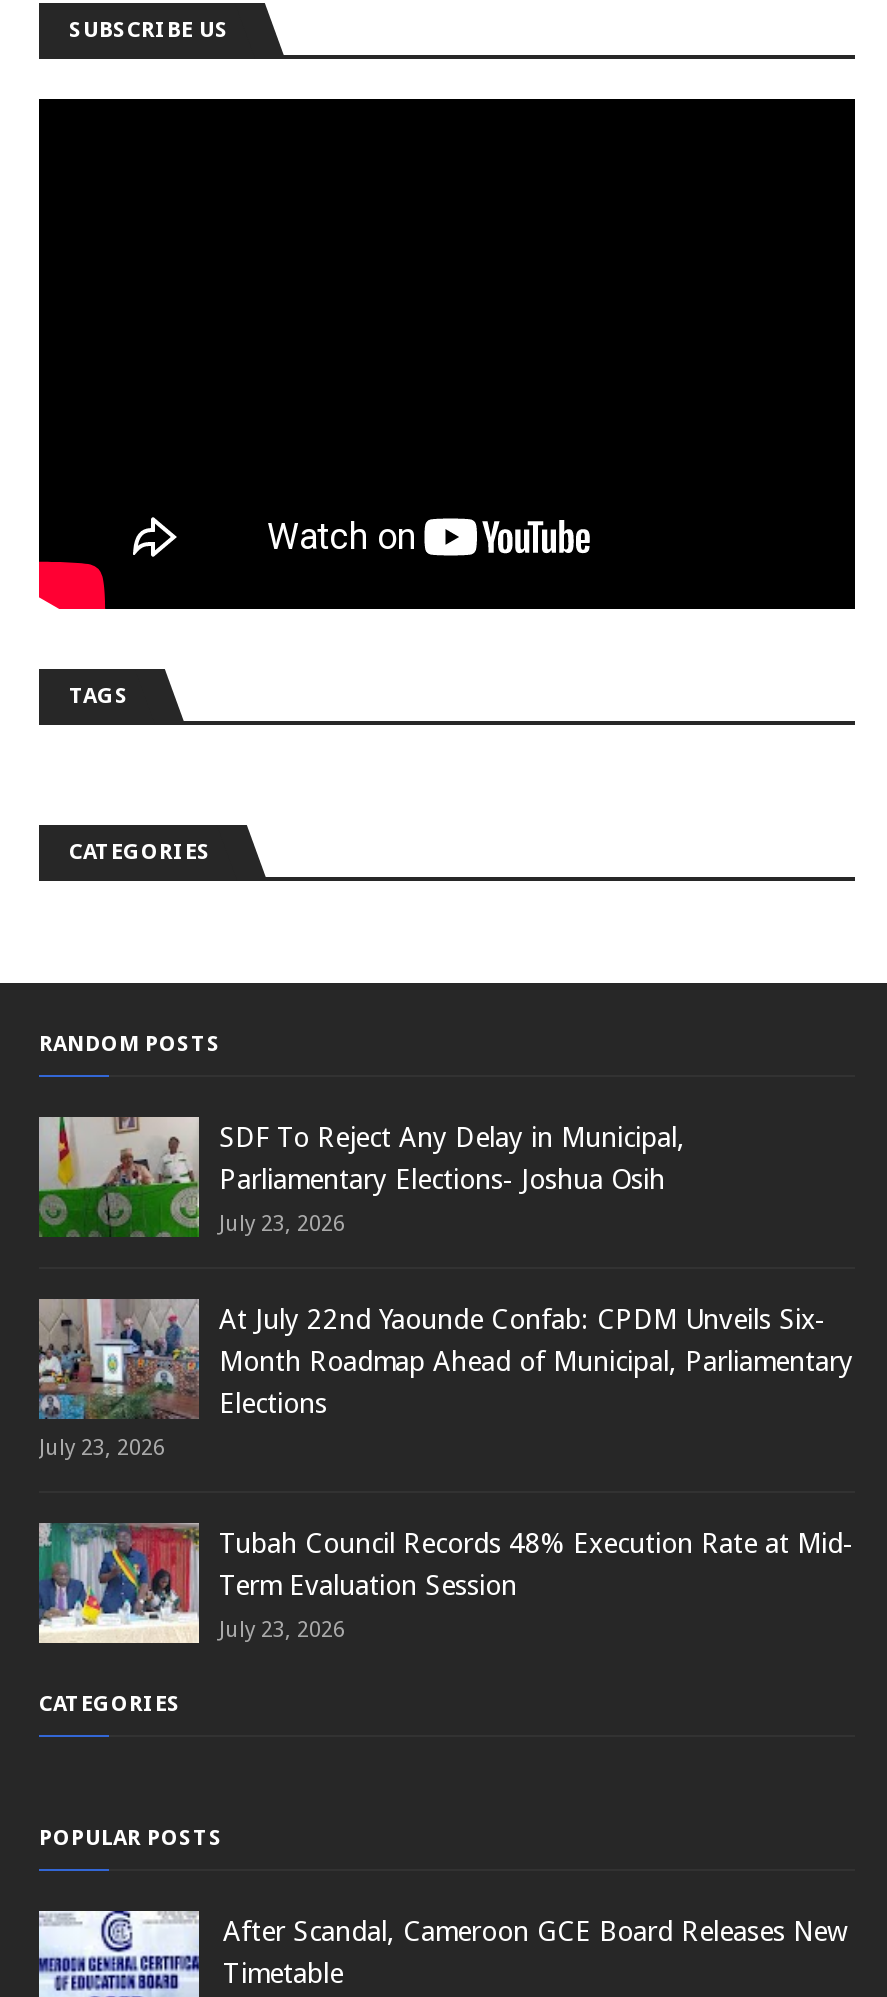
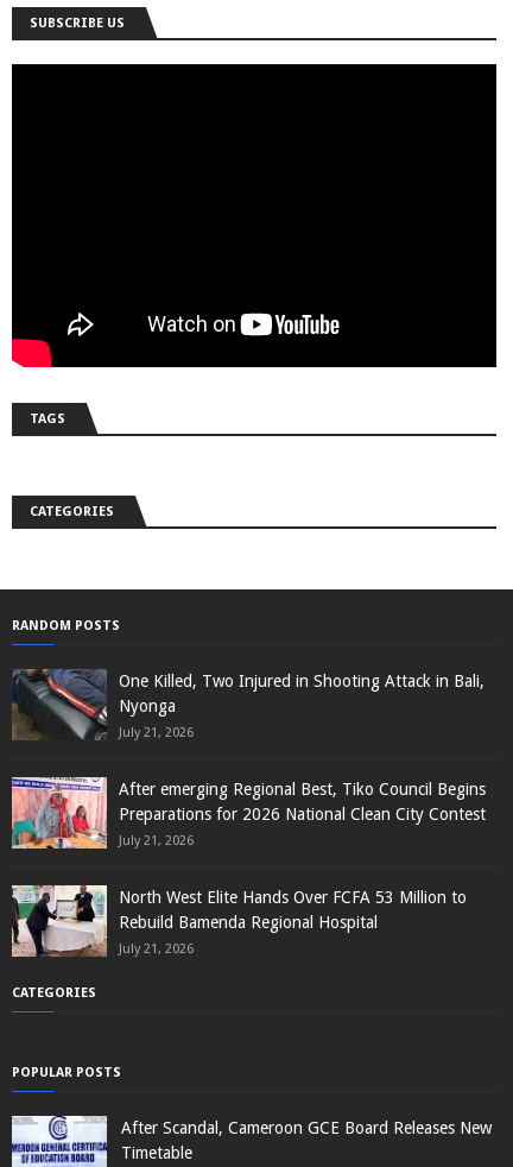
- [image]
- SDF To Reject Any Delay in Municipal,
- Parliamentary Elections- Joshua Osih
+ [image]
+ One Killed, Two Injured in Shooting Attack in Bali,
+ Nyonga

- July 23, 2026
+ July 21, 2026

- [image]
- At July 22nd Yaounde Confab: CPDM Unveils Six-
- Month Roadmap Ahead of Municipal, Parliamentary
- Elections
+ [image]
+ After emerging Regional Best, Tiko Council Begins
+ Preparations for 2026 National Clean City Contest

- July 23, 2026
+ July 21, 2026

- [image]
- Tubah Council Records 48% Execution Rate at Mid-
- Term Evaluation Session
+ [image]
+ North West Elite Hands Over FCFA 53 Million to
+ Rebuild Bamenda Regional Hospital

- July 23, 2026
+ July 21, 2026
